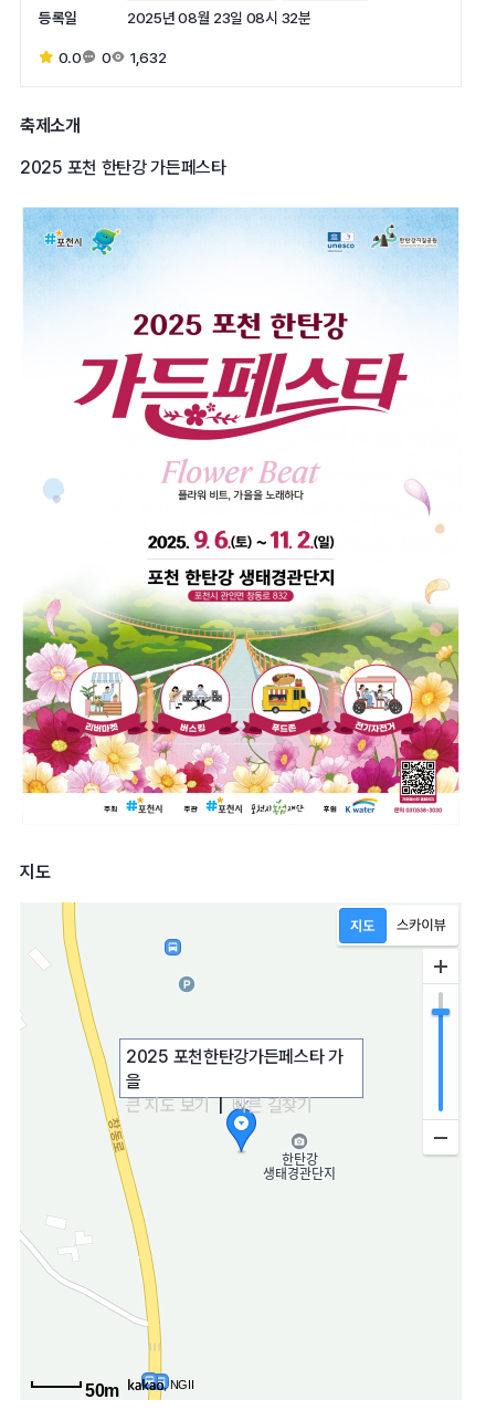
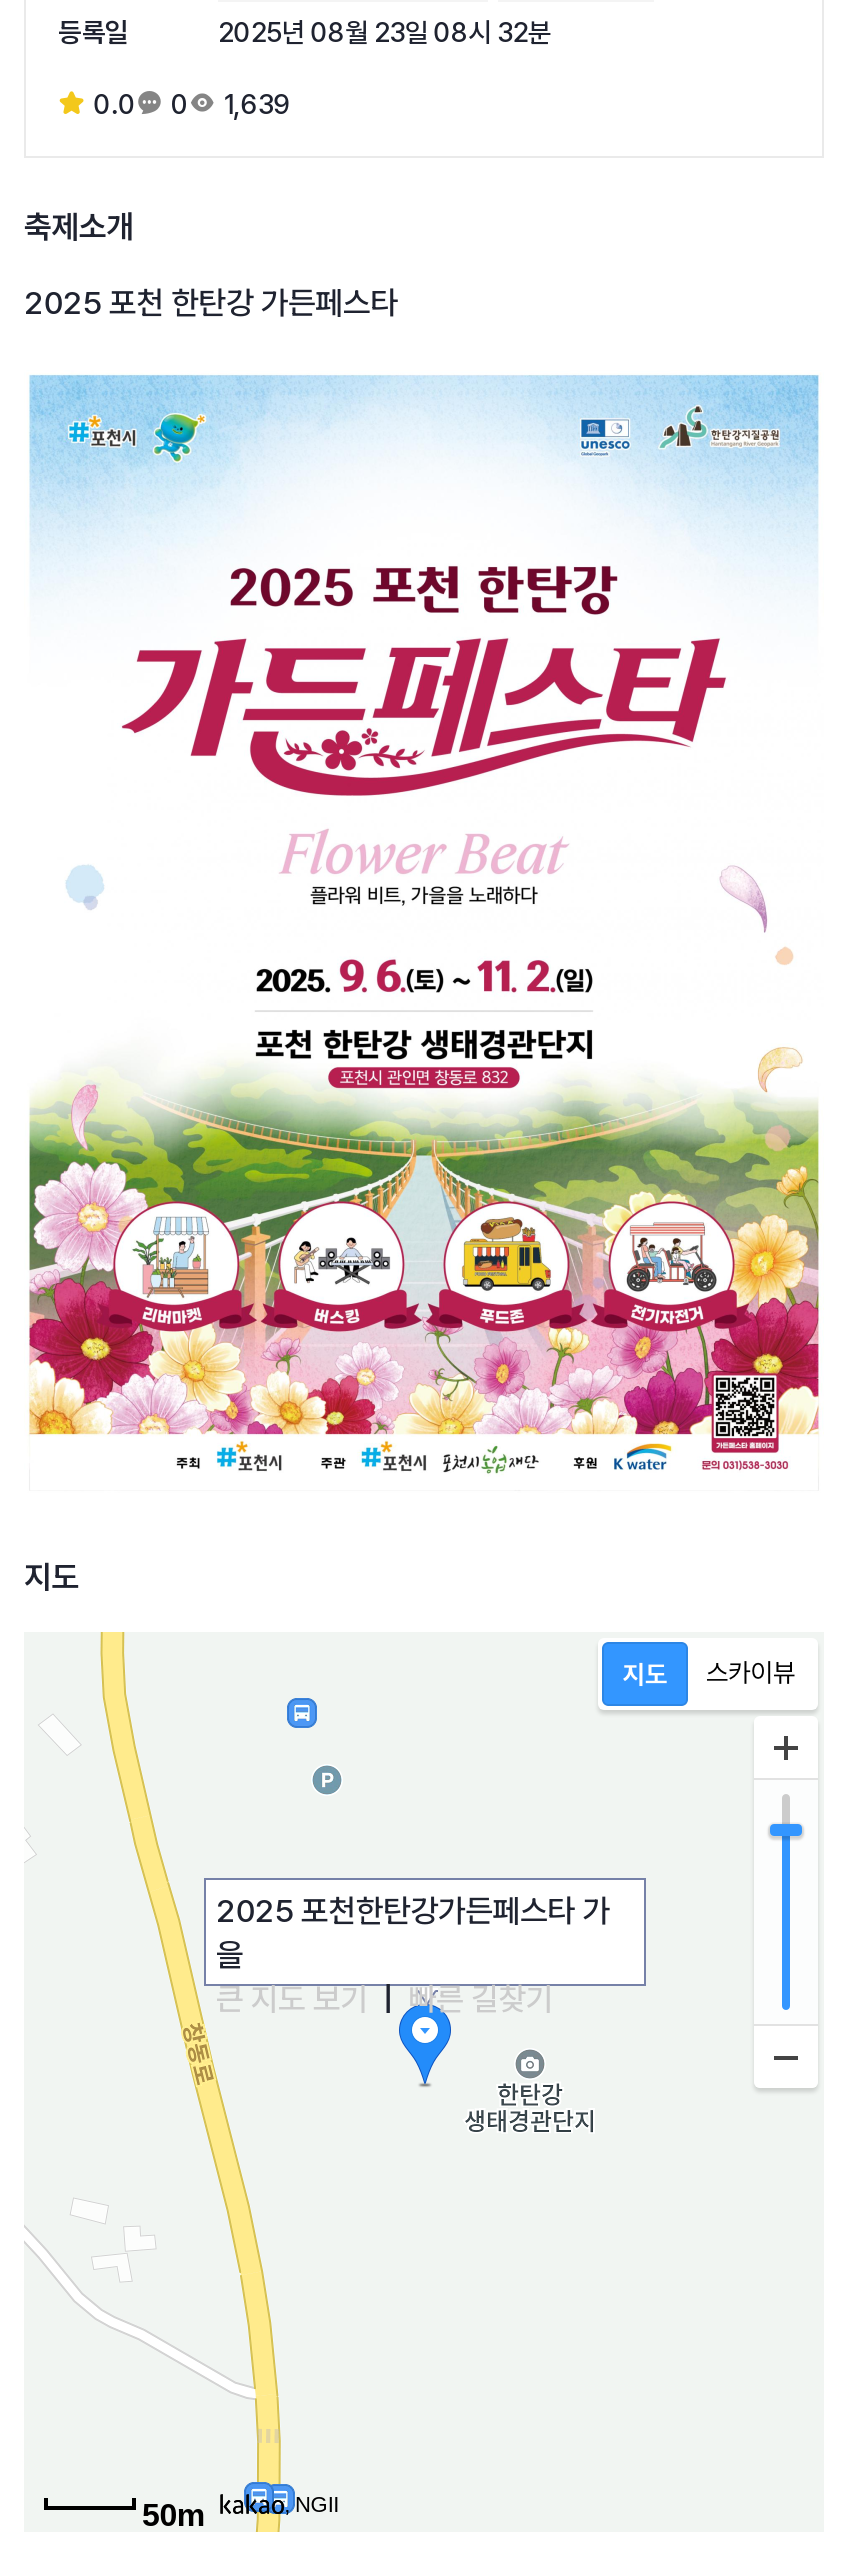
- 0.0 0 1,632
+ 0.0 0 1,639
